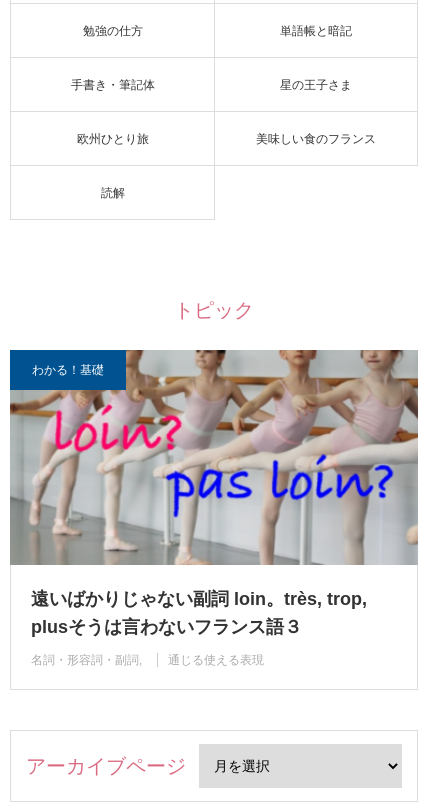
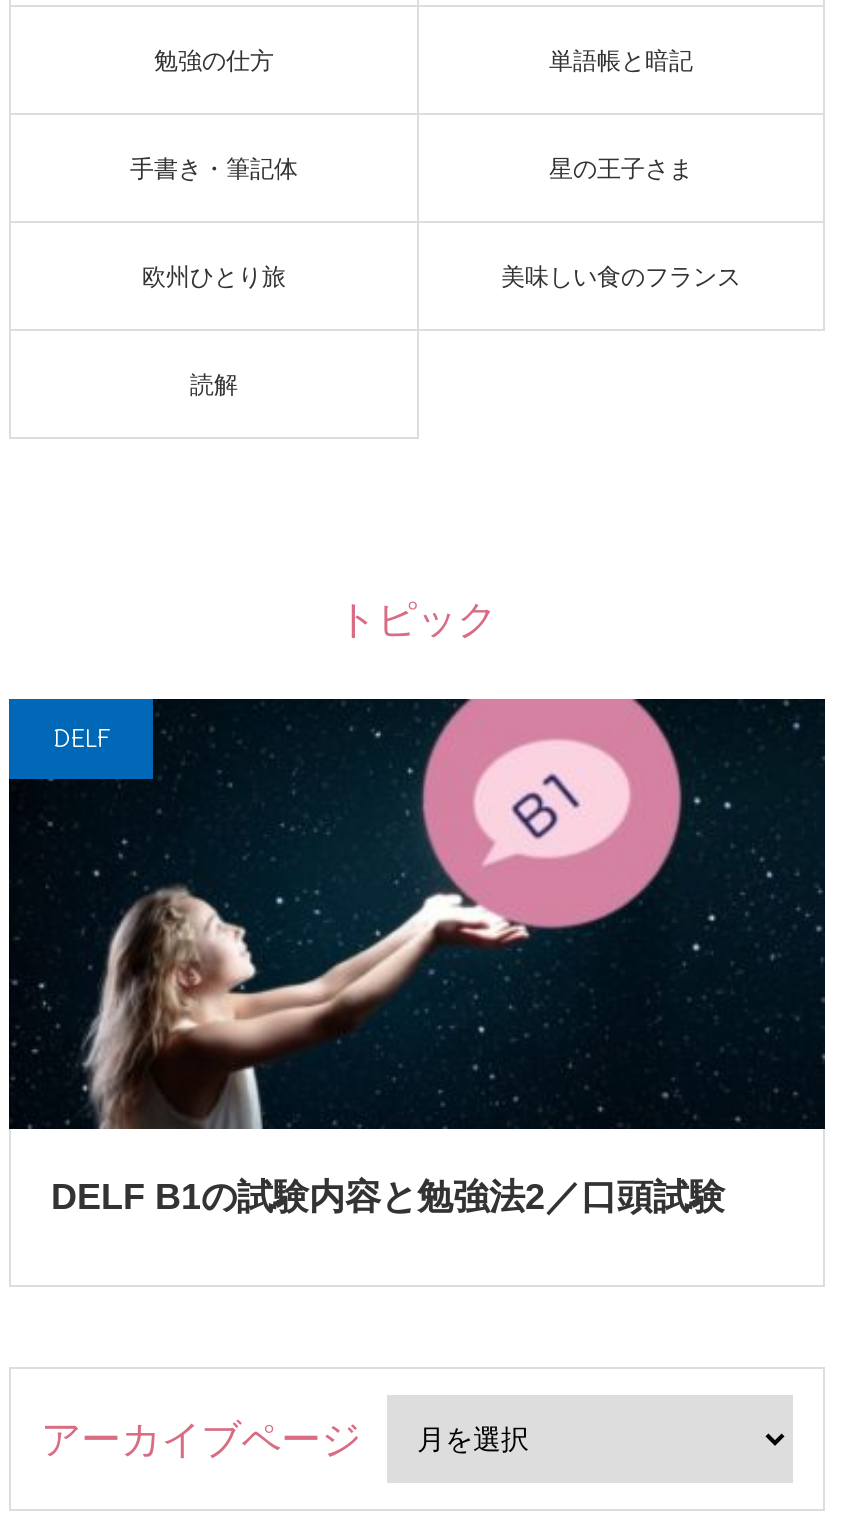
- [image]
- わかる！基礎
+ [image]
+ DELF

- 遠いばかりじゃない副詞 loin。très, trop,
- plusそうは言わないフランス語３
- 名詞・形容詞・副詞
- 通じる使える表現
+ DELF B1の試験内容と勉強法2／口頭試験
